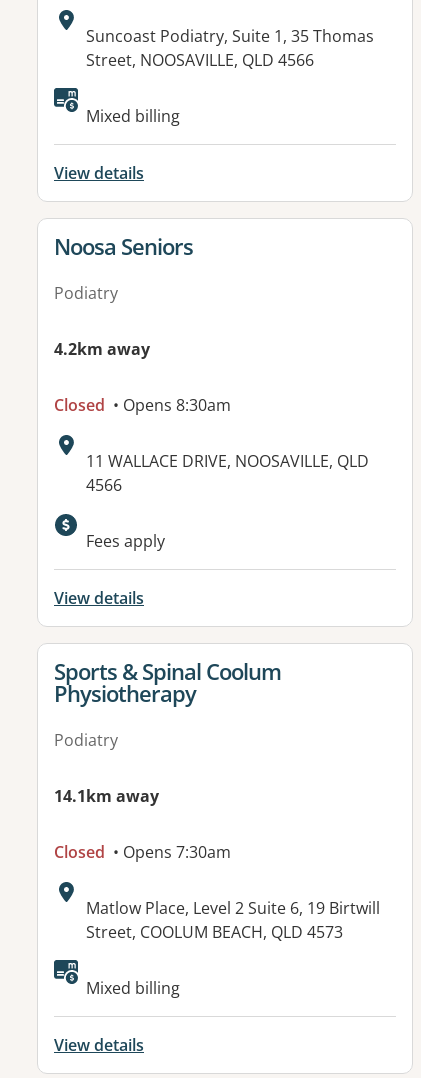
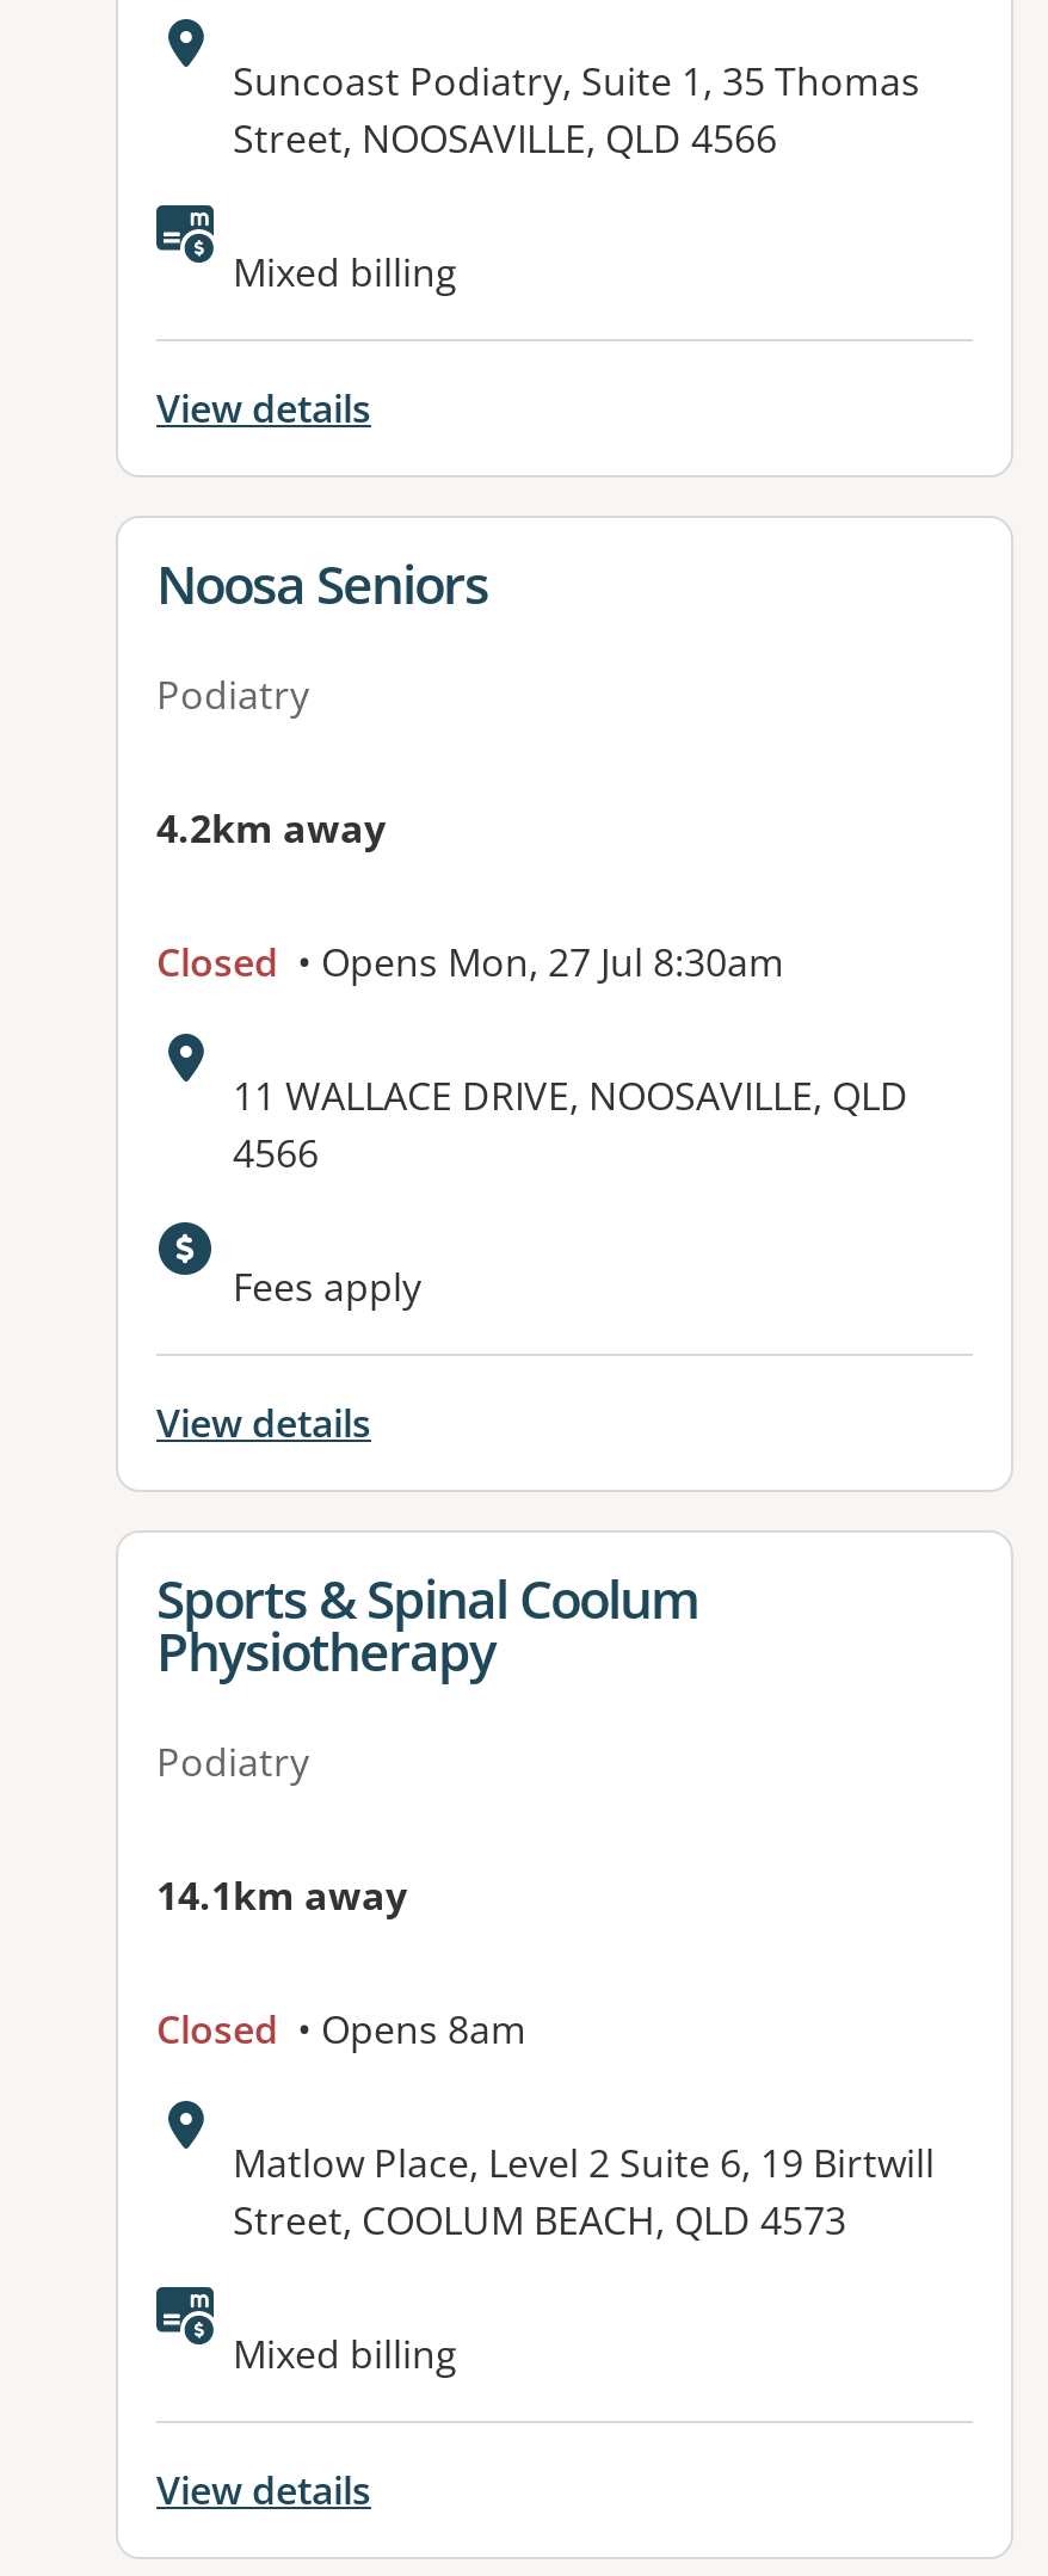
- Closed • Opens 8:30am
+ Closed • Opens Mon, 27 Jul 8:30am

- Closed • Opens 7:30am
+ Closed • Opens 8am
